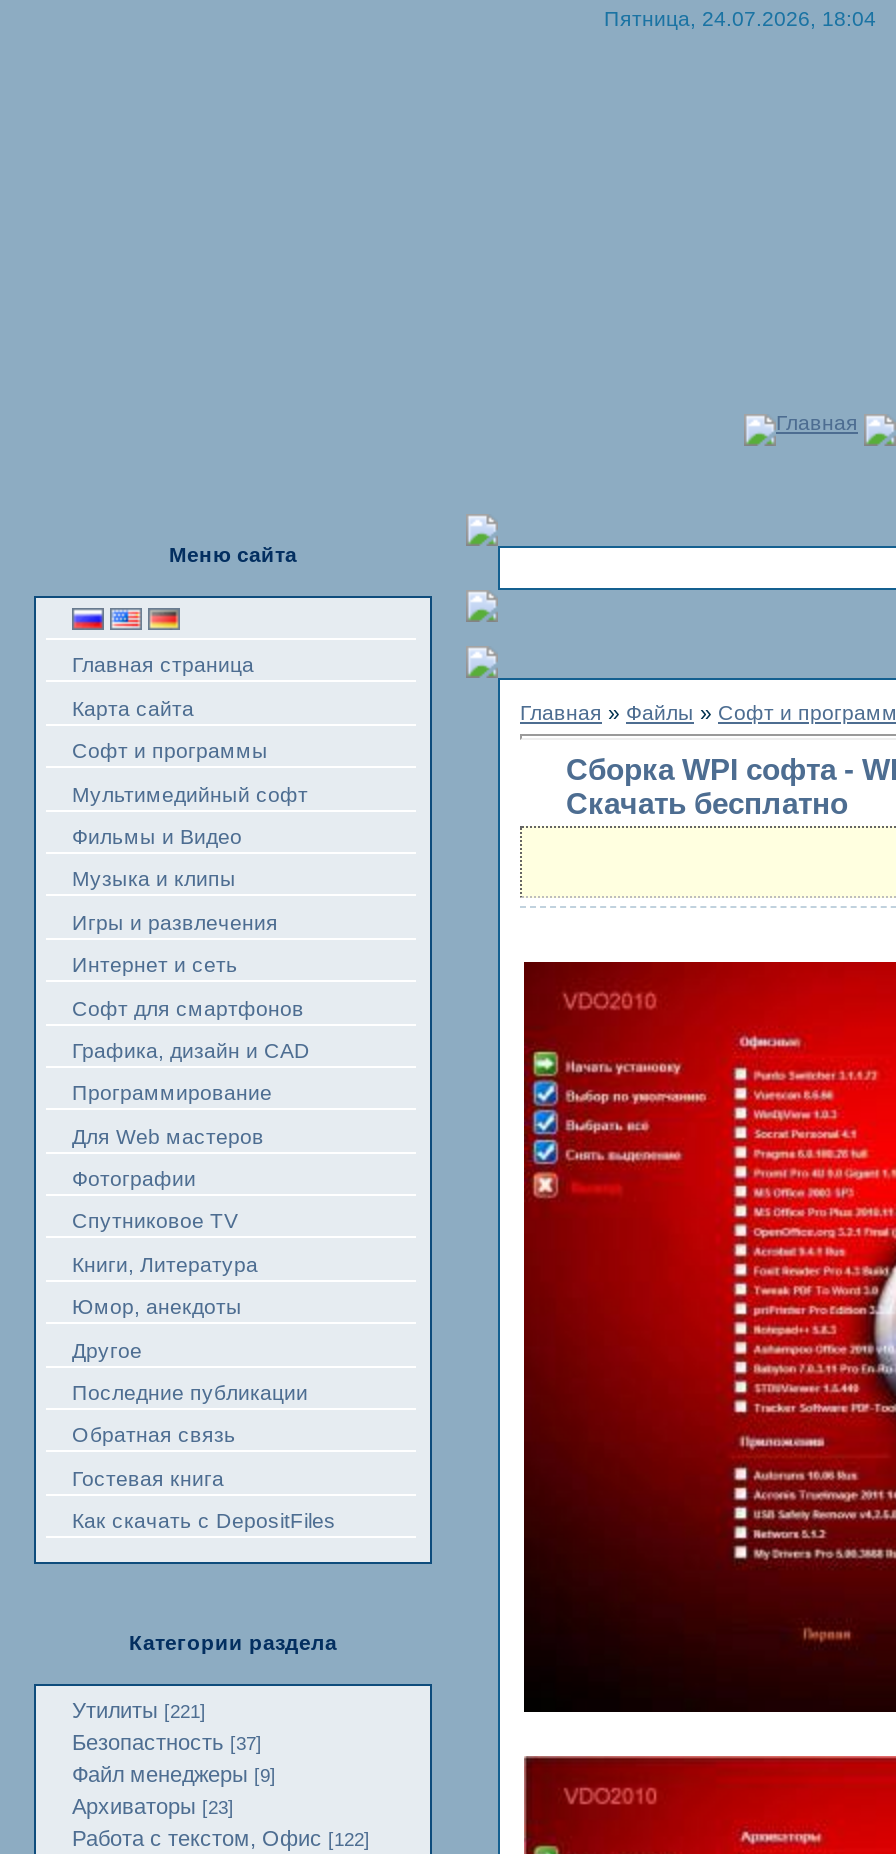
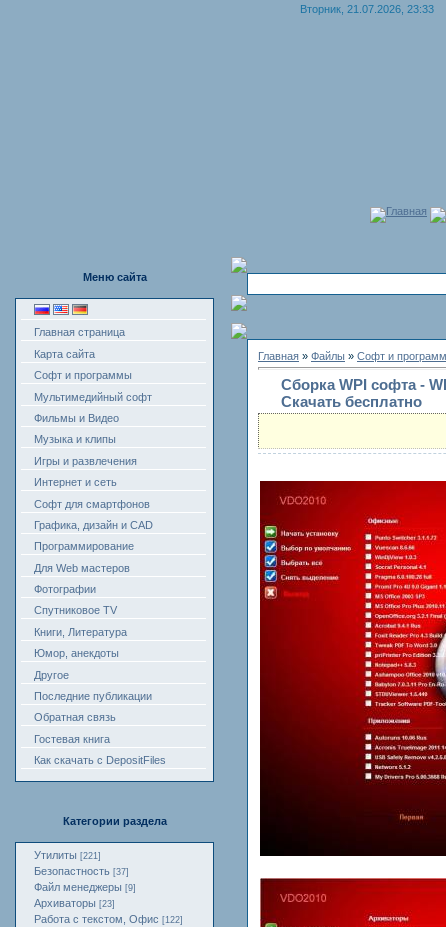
- Пятница, 24.07.2026, 18:04
+ Вторник, 21.07.2026, 23:33
